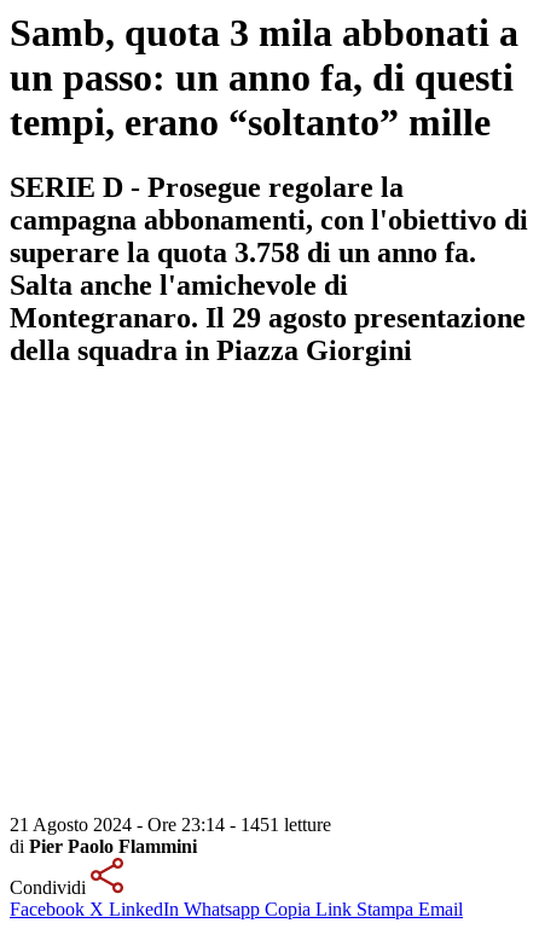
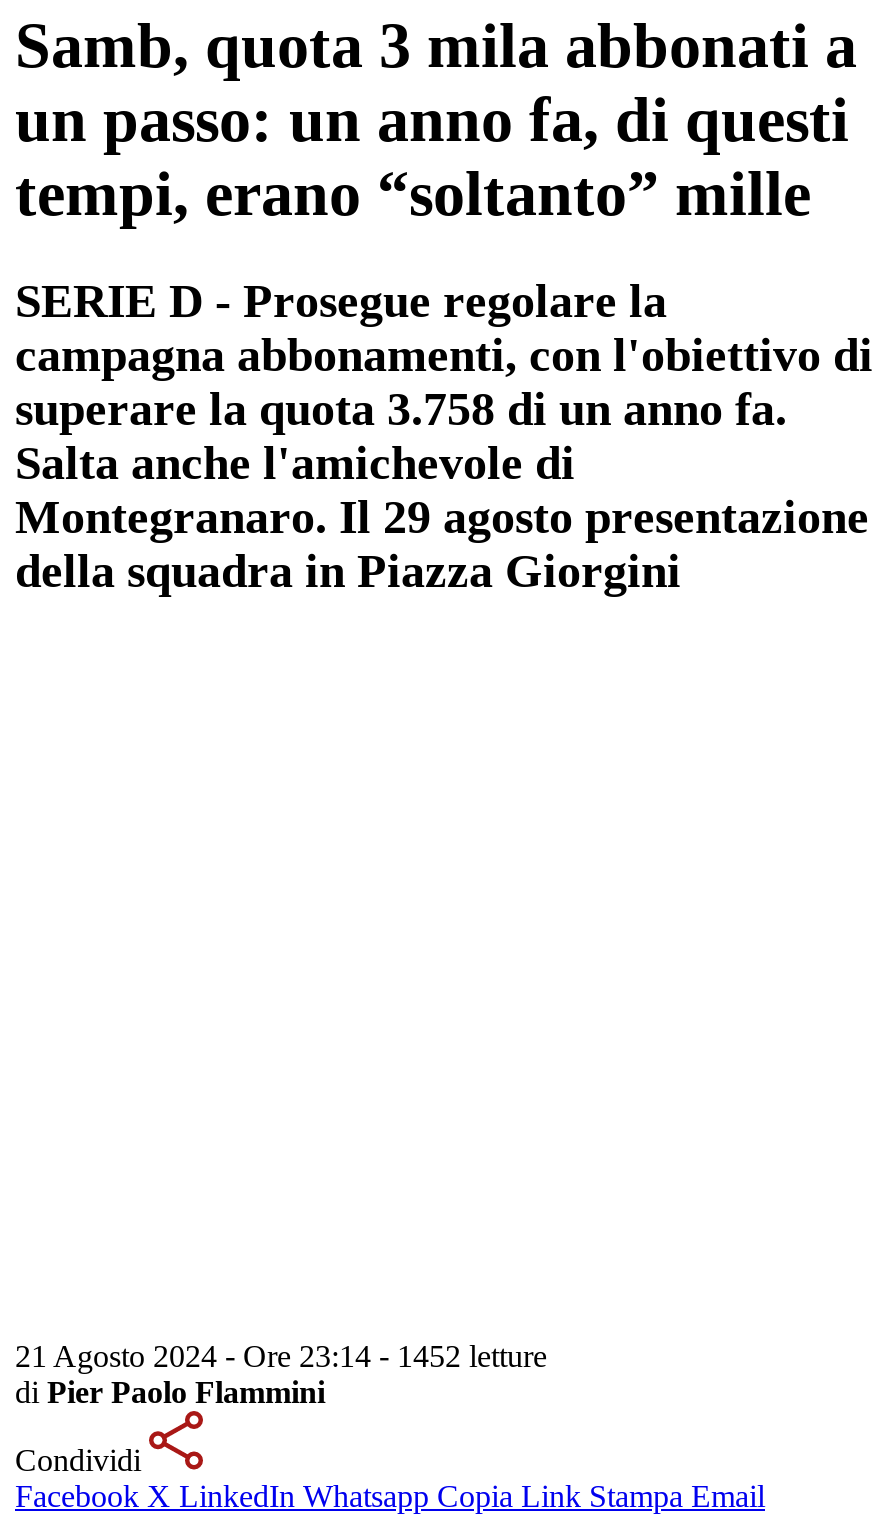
- 21 Agosto 2024 - Ore 23:14 - 1451 letture
+ 21 Agosto 2024 - Ore 23:14 - 1452 letture
